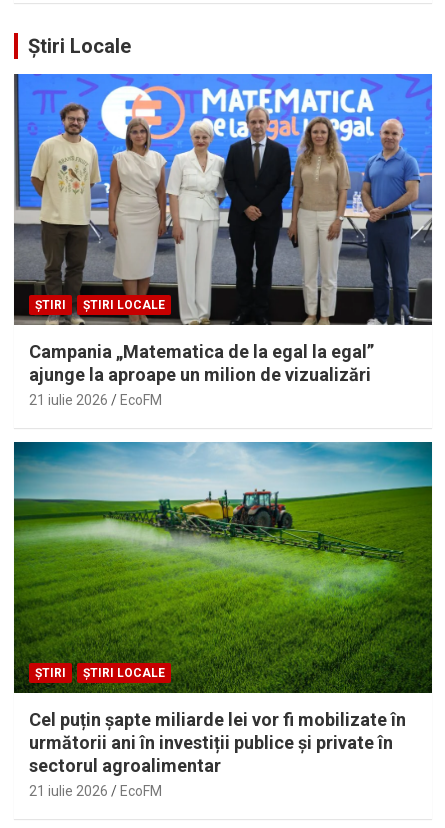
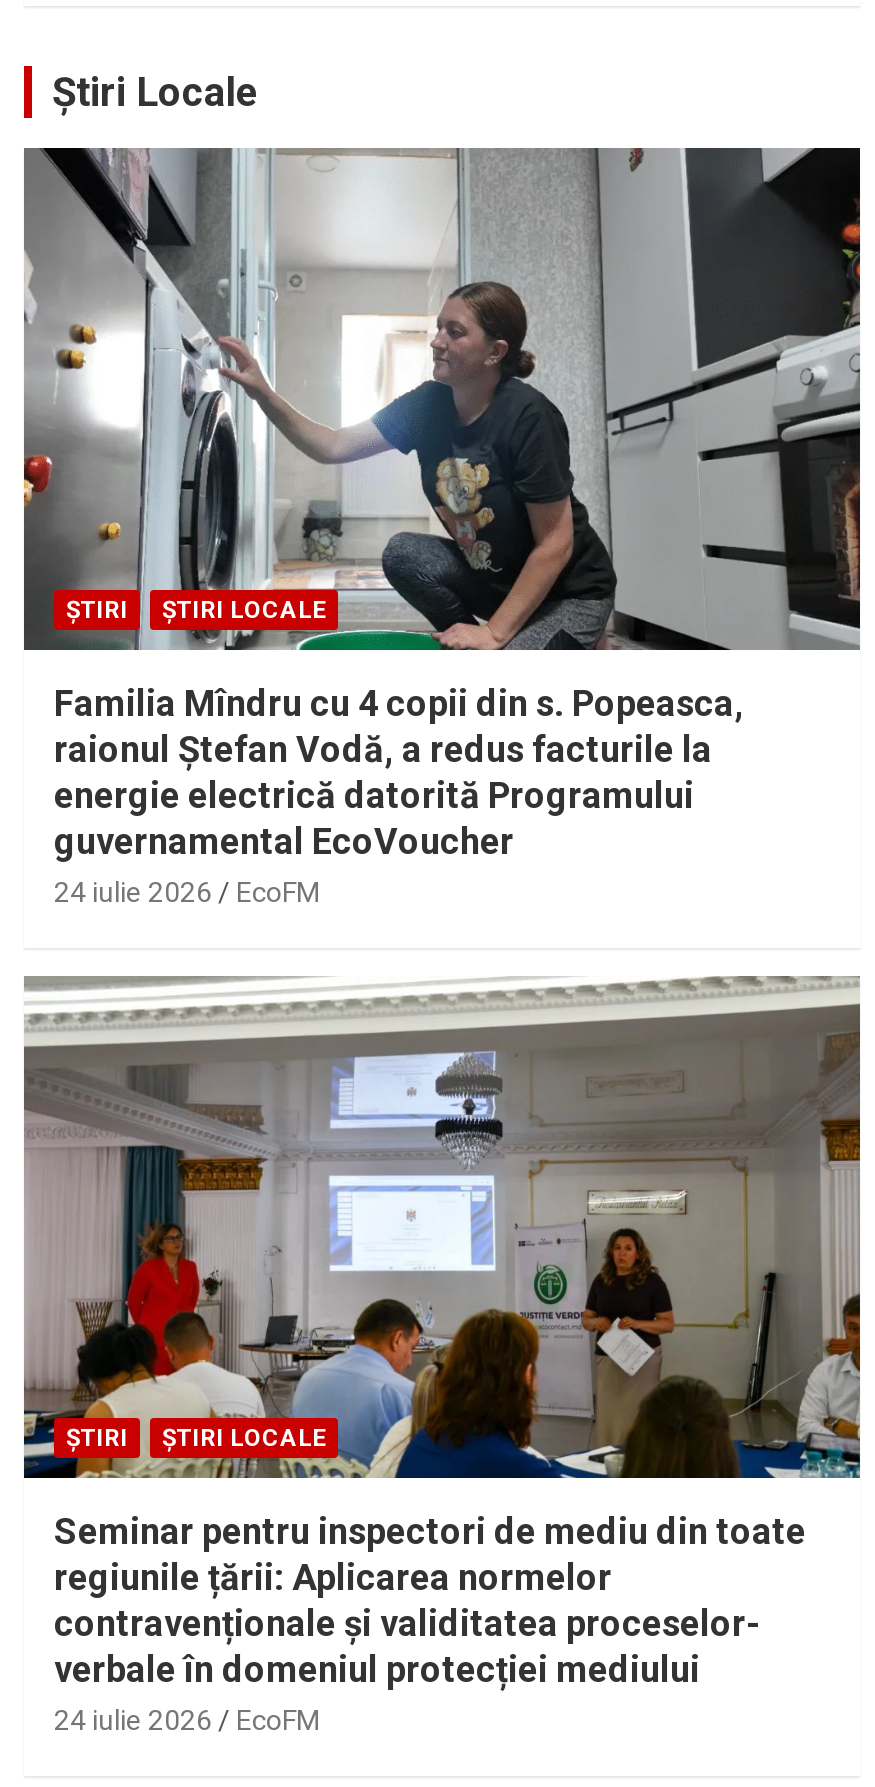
- [image]
- Campania „Matematica de la egal la egal”
- ajunge la aproape un milion de vizualizări
- 21 iulie 2026
+ [image]
+ Familia Mîndru cu 4 copii din s. Popeasca,
+ raionul Ștefan Vodă, a redus facturile la
+ energie electrică datorită Programului
+ guvernamental EcoVoucher
+ 24 iulie 2026

- [image]
- Cel puțin șapte miliarde lei vor fi mobilizate în
- următorii ani în investiții publice și private în
- sectorul agroalimentar
- 21 iulie 2026
+ [image]
+ Seminar pentru inspectori de mediu din toate
+ regiunile țării: Aplicarea normelor
+ contravenționale și validitatea proceselor-
+ verbale în domeniul protecției mediului
+ 24 iulie 2026
